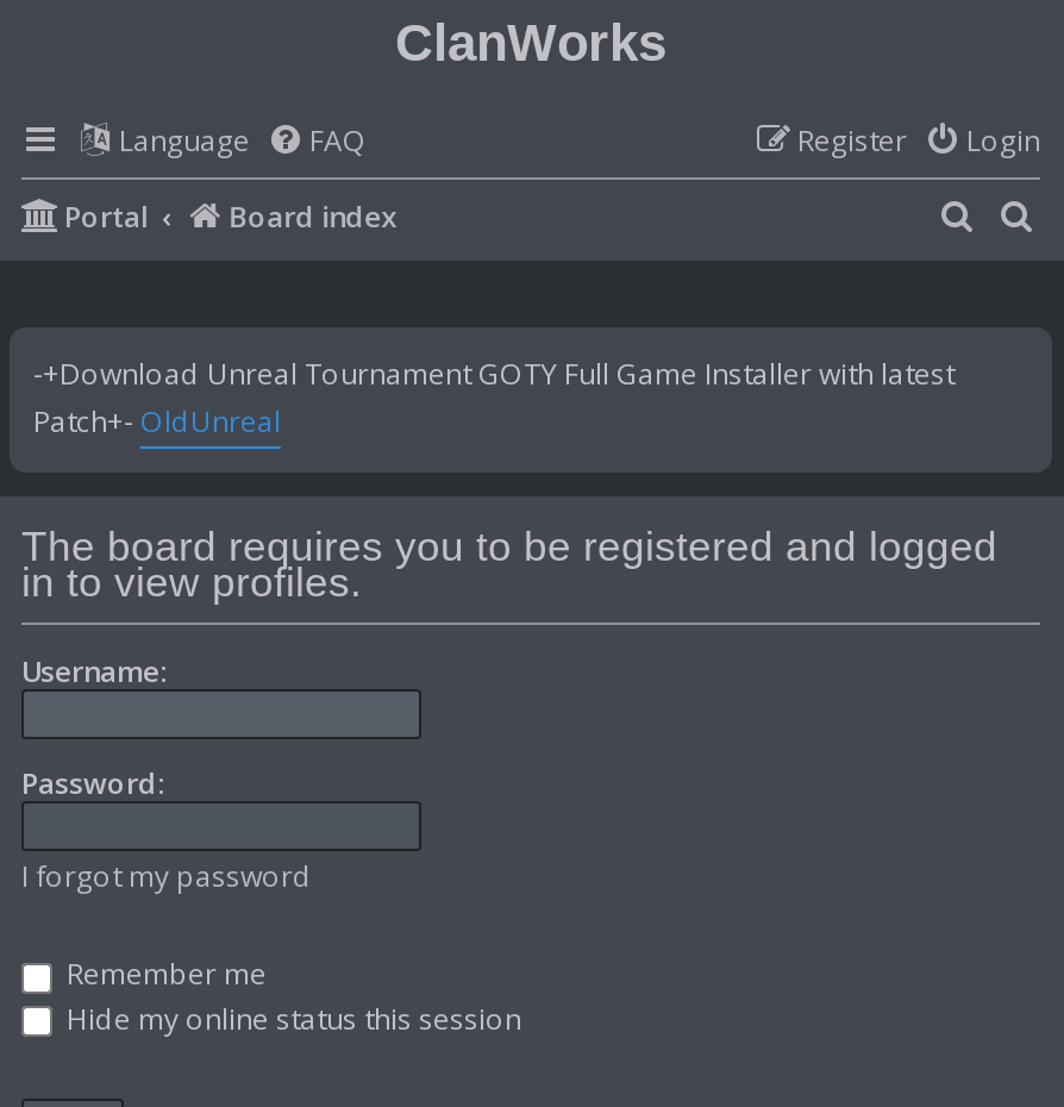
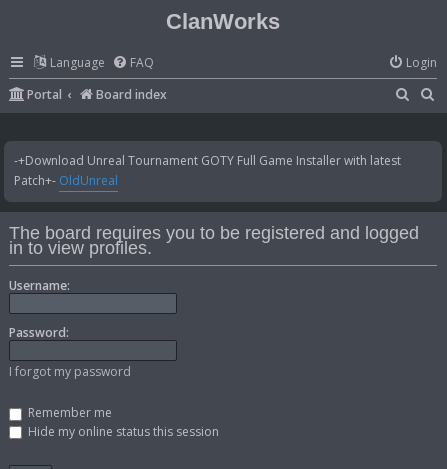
- Register
